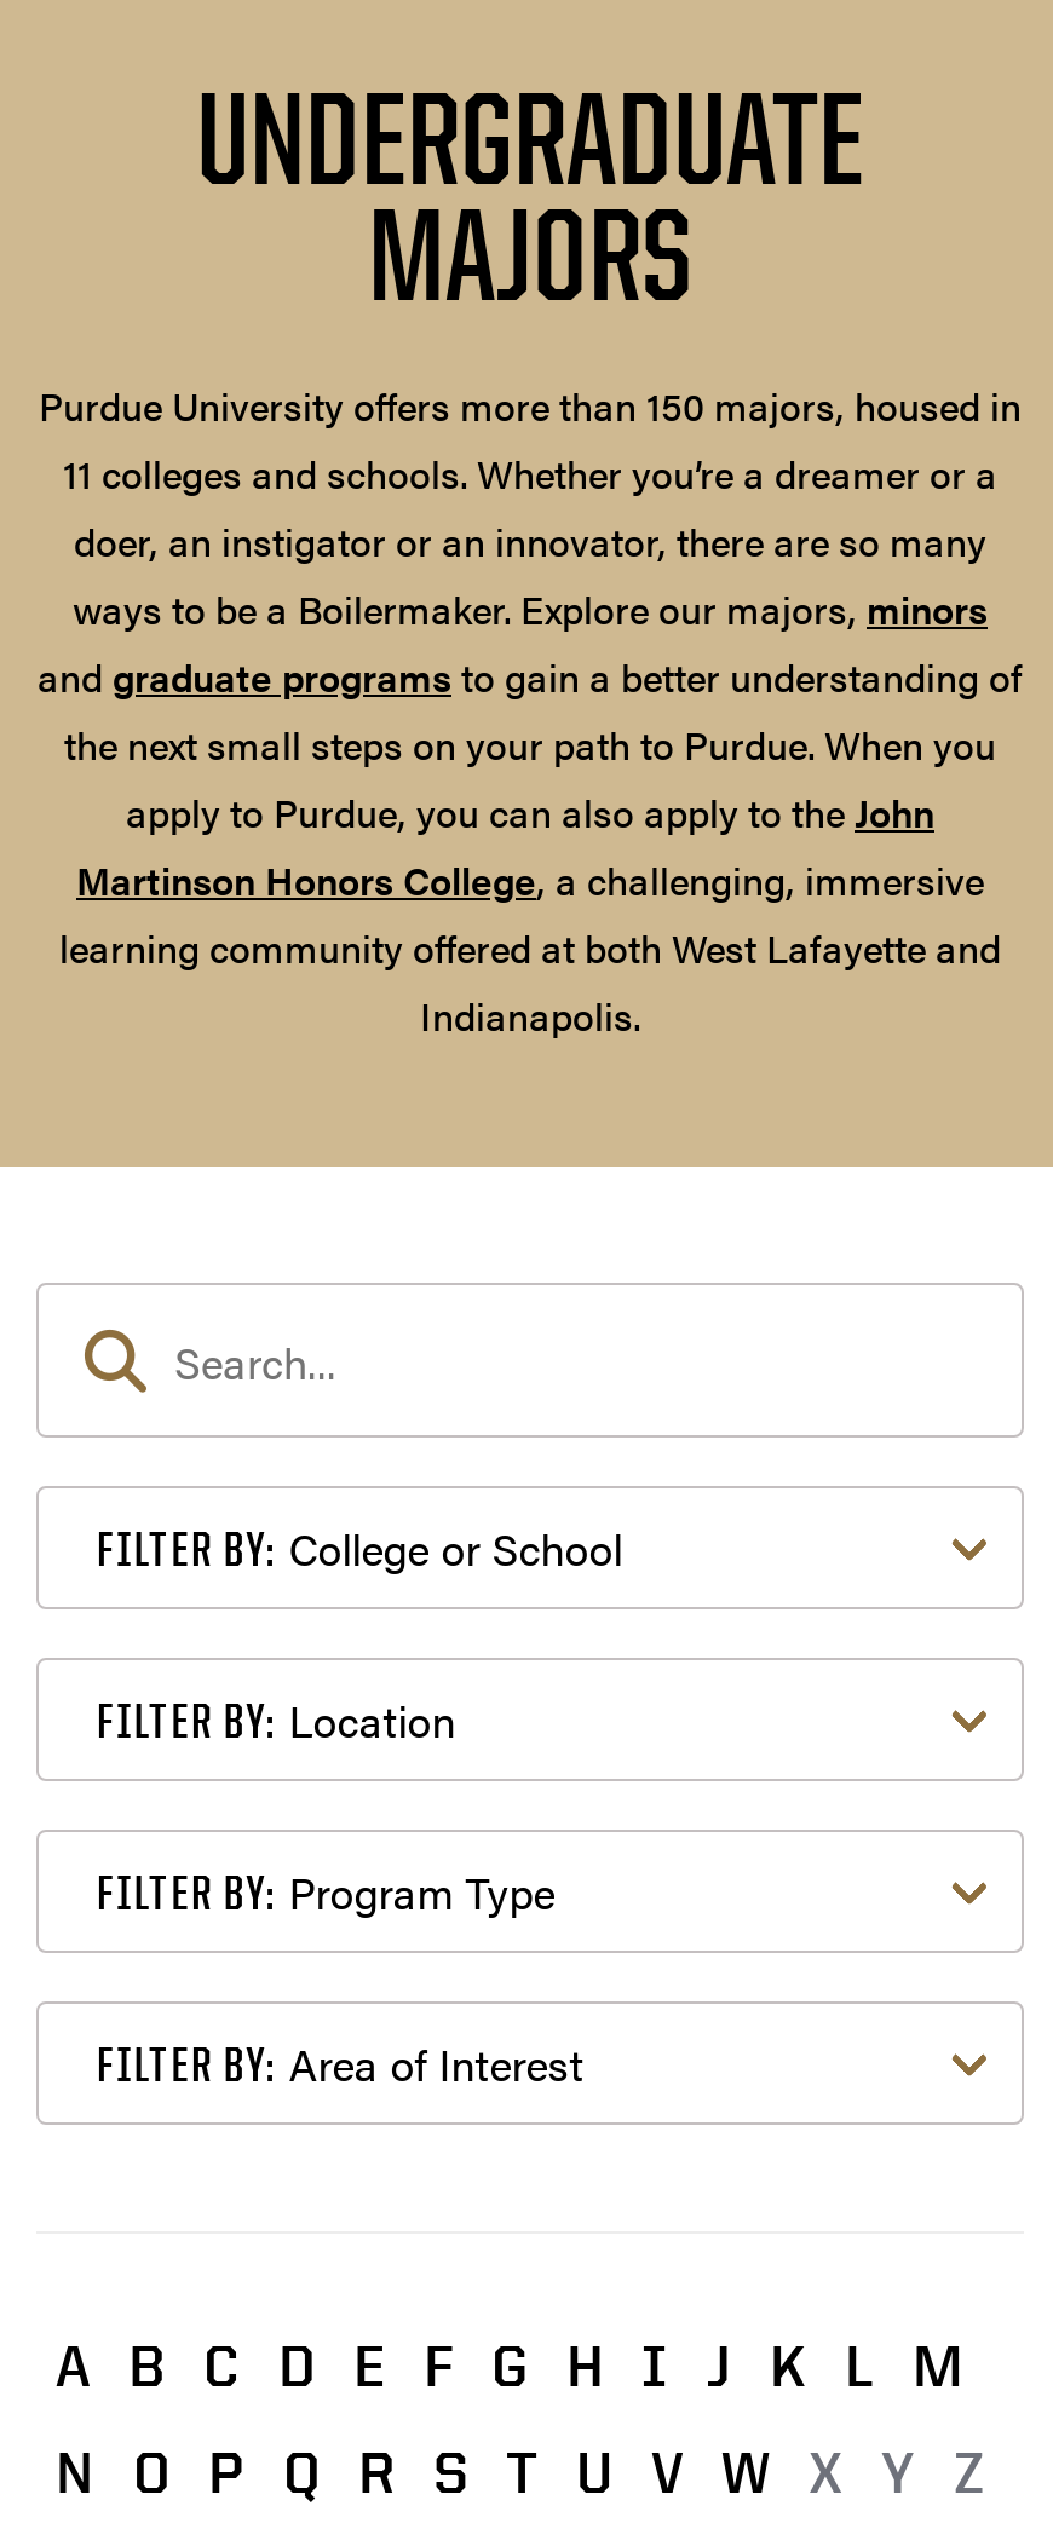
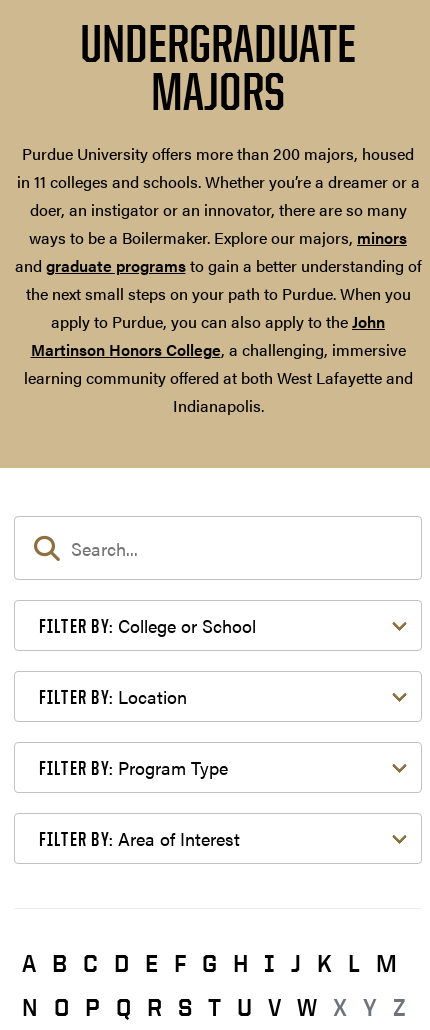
- Purdue University offers more than 150 majors, housed in
- 11 colleges and schools. Whether you’re a dreamer or a
+ Purdue University offers more than 200 majors, housed
+ in 11 colleges and schools. Whether you’re a dreamer or a
